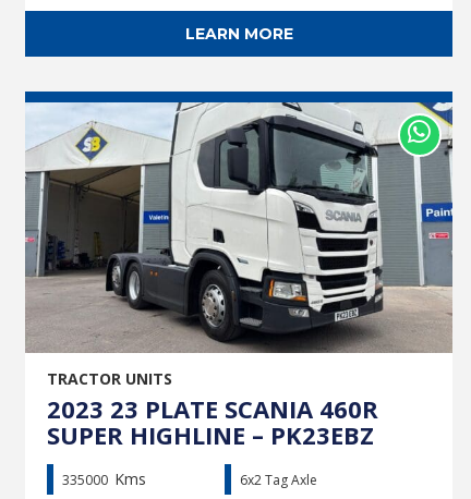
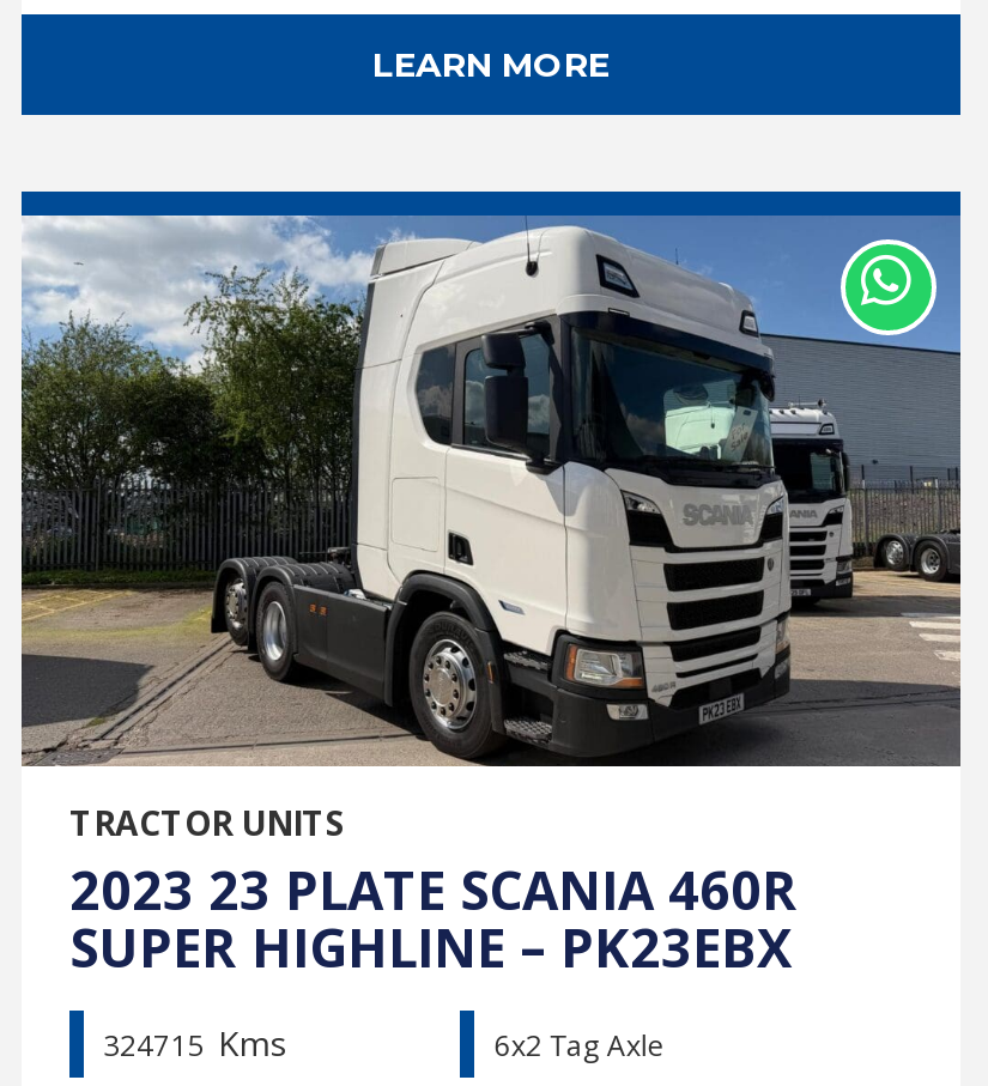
- [image]
+ [image]

- SUPER HIGHLINE – PK23EBZ
+ SUPER HIGHLINE – PK23EBX

- 335000 Kms
+ 324715 Kms
